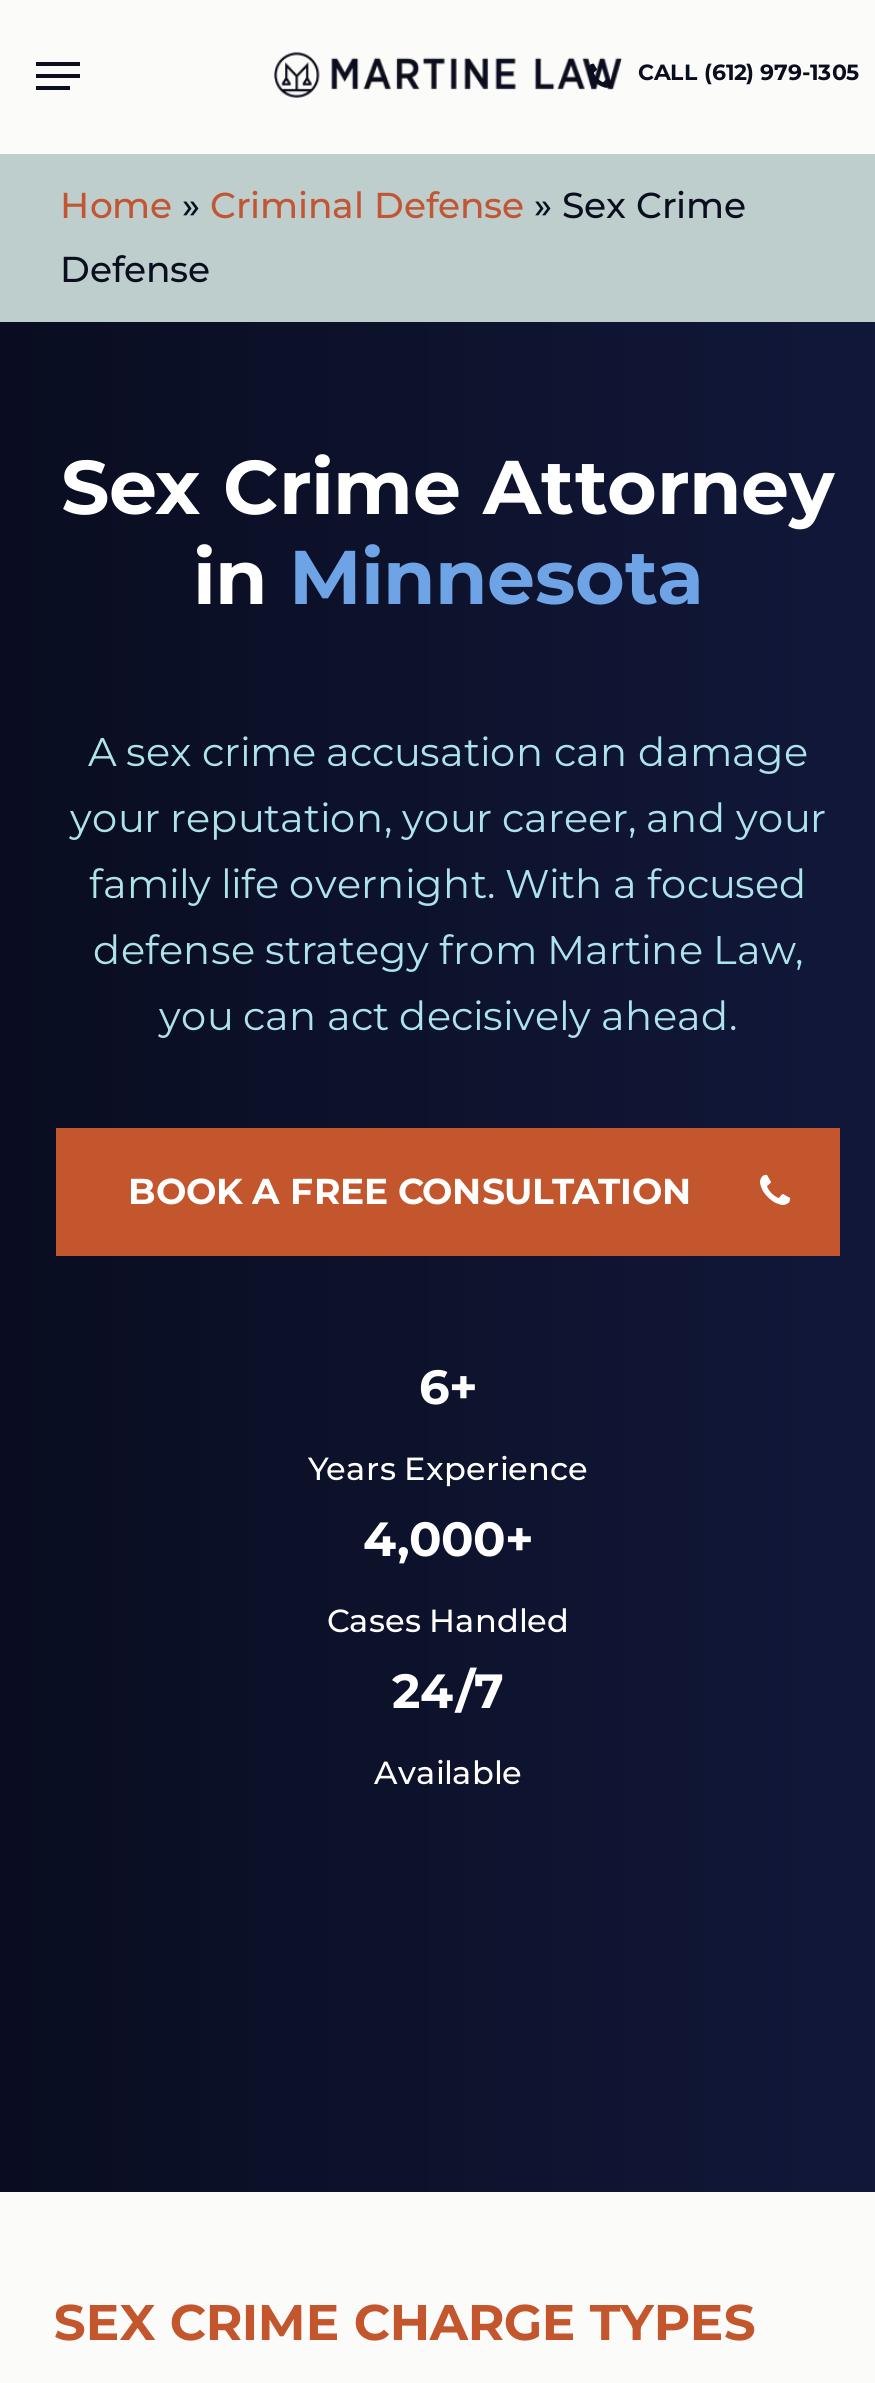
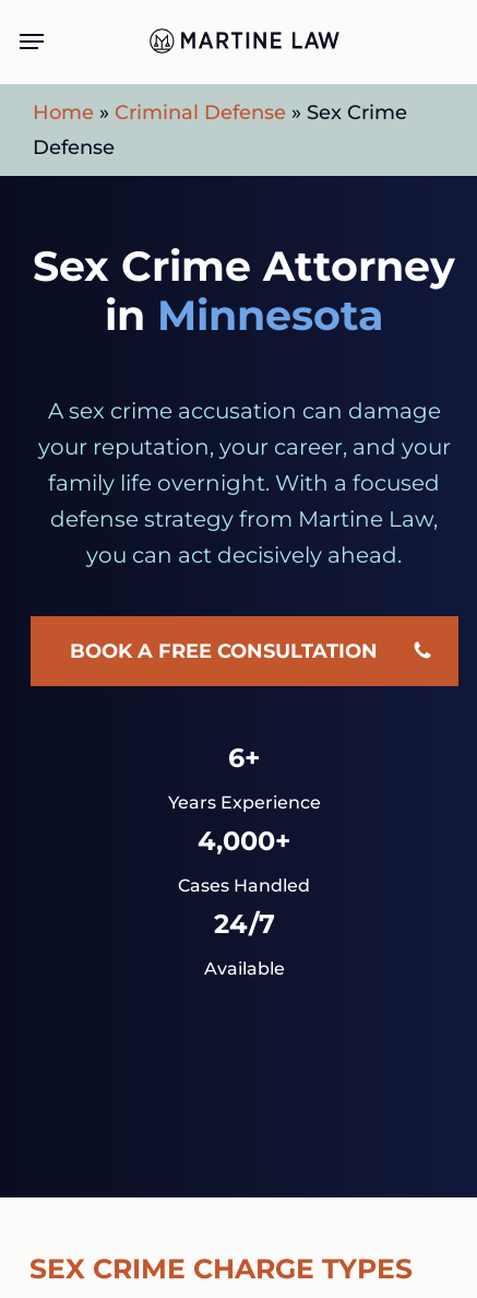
- CALL (612) 979-1305
